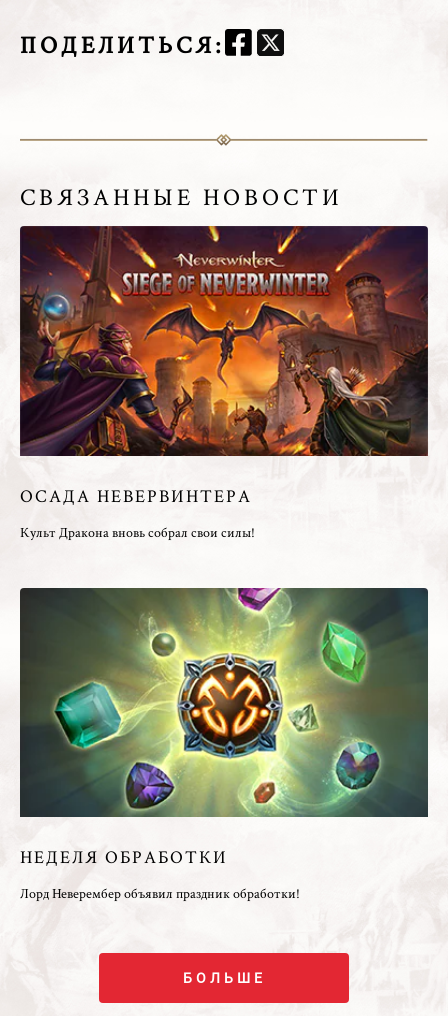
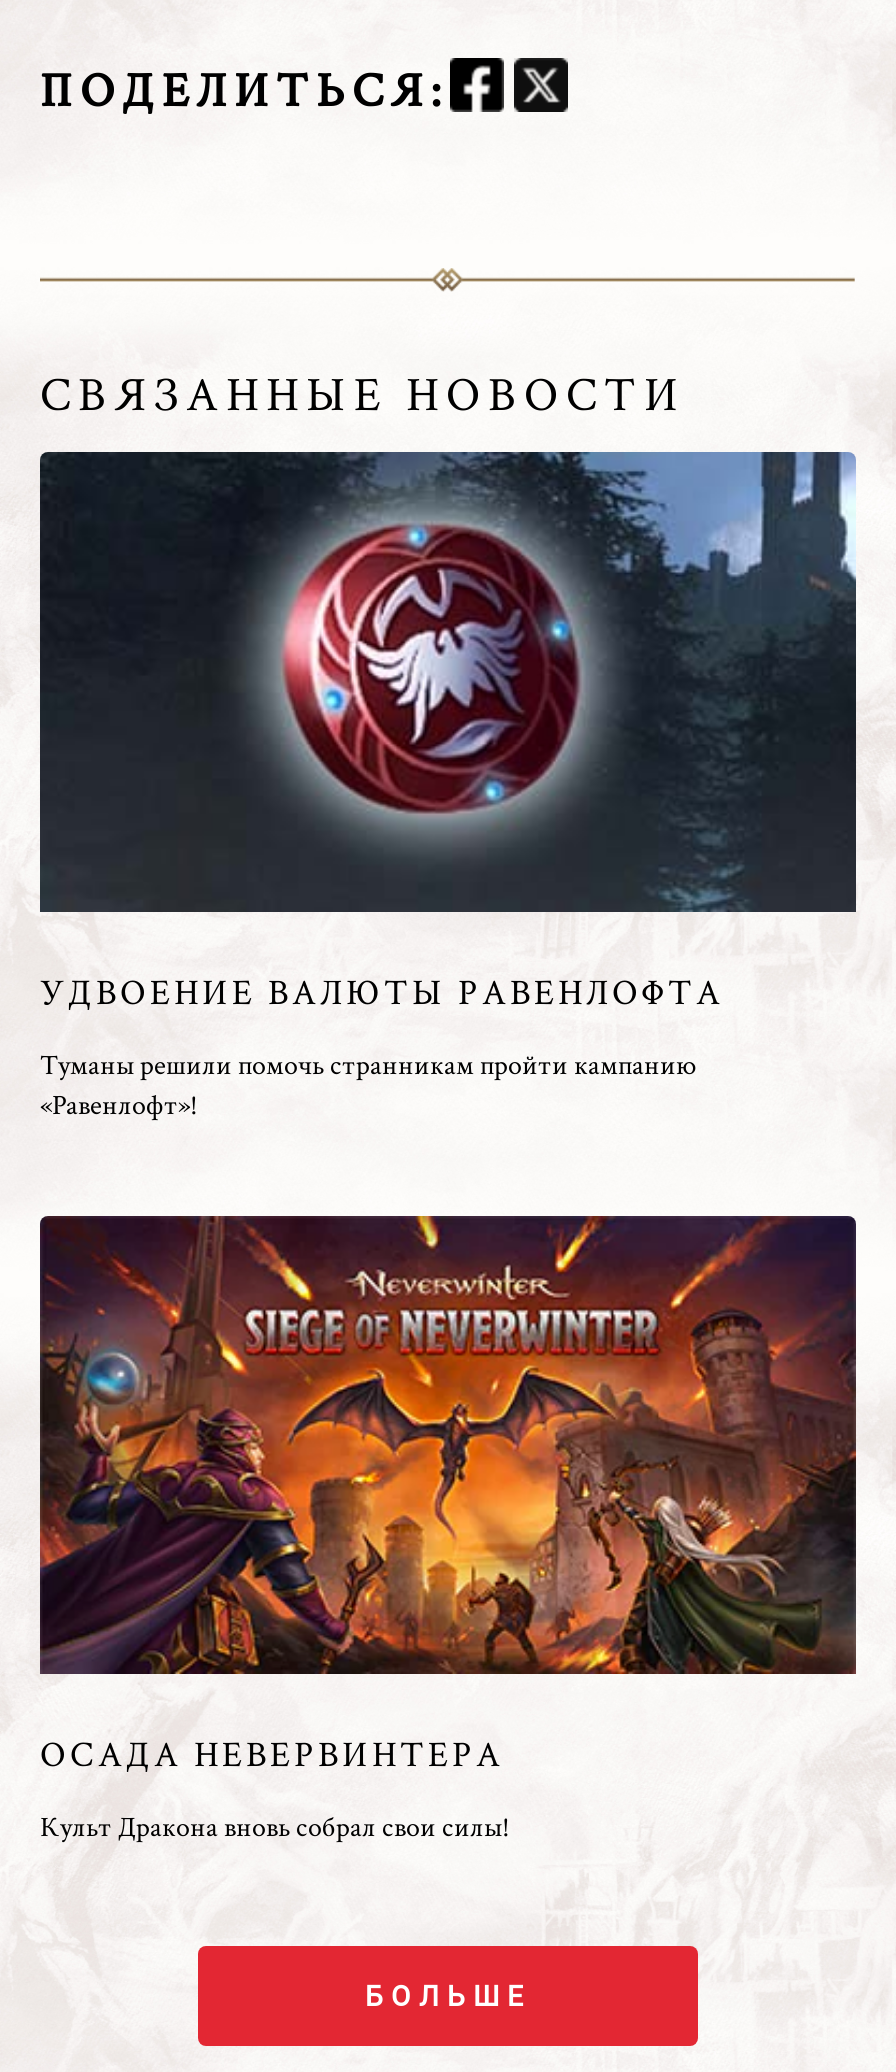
+ [image]
+ УДВОЕНИЕ ВАЛЮТЫ РАВЕНЛОФТА
+ Туманы решили помочь странникам пройти кампанию
+ «Равенлофт»!

moved down: [image] | ОСАДА НЕВЕРВИНТЕРА | Культ Дракона вновь собрал свои силы!

- [image]
- НЕДЕЛЯ ОБРАБОТКИ
- Лорд Неверембер объявил праздник обработки!
